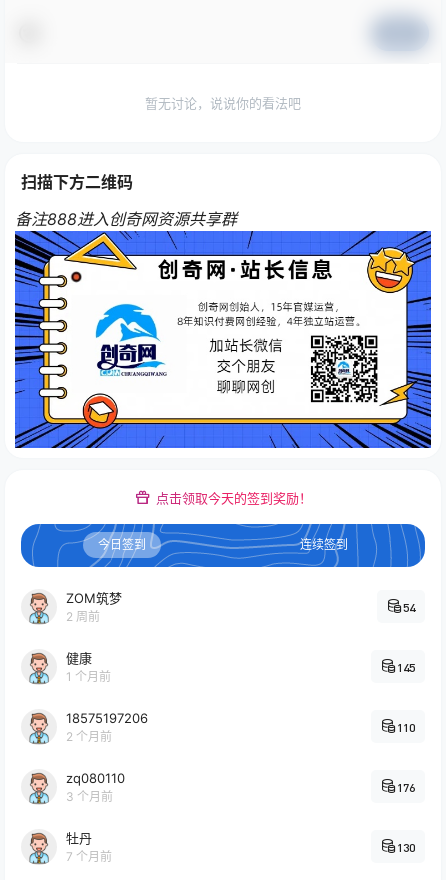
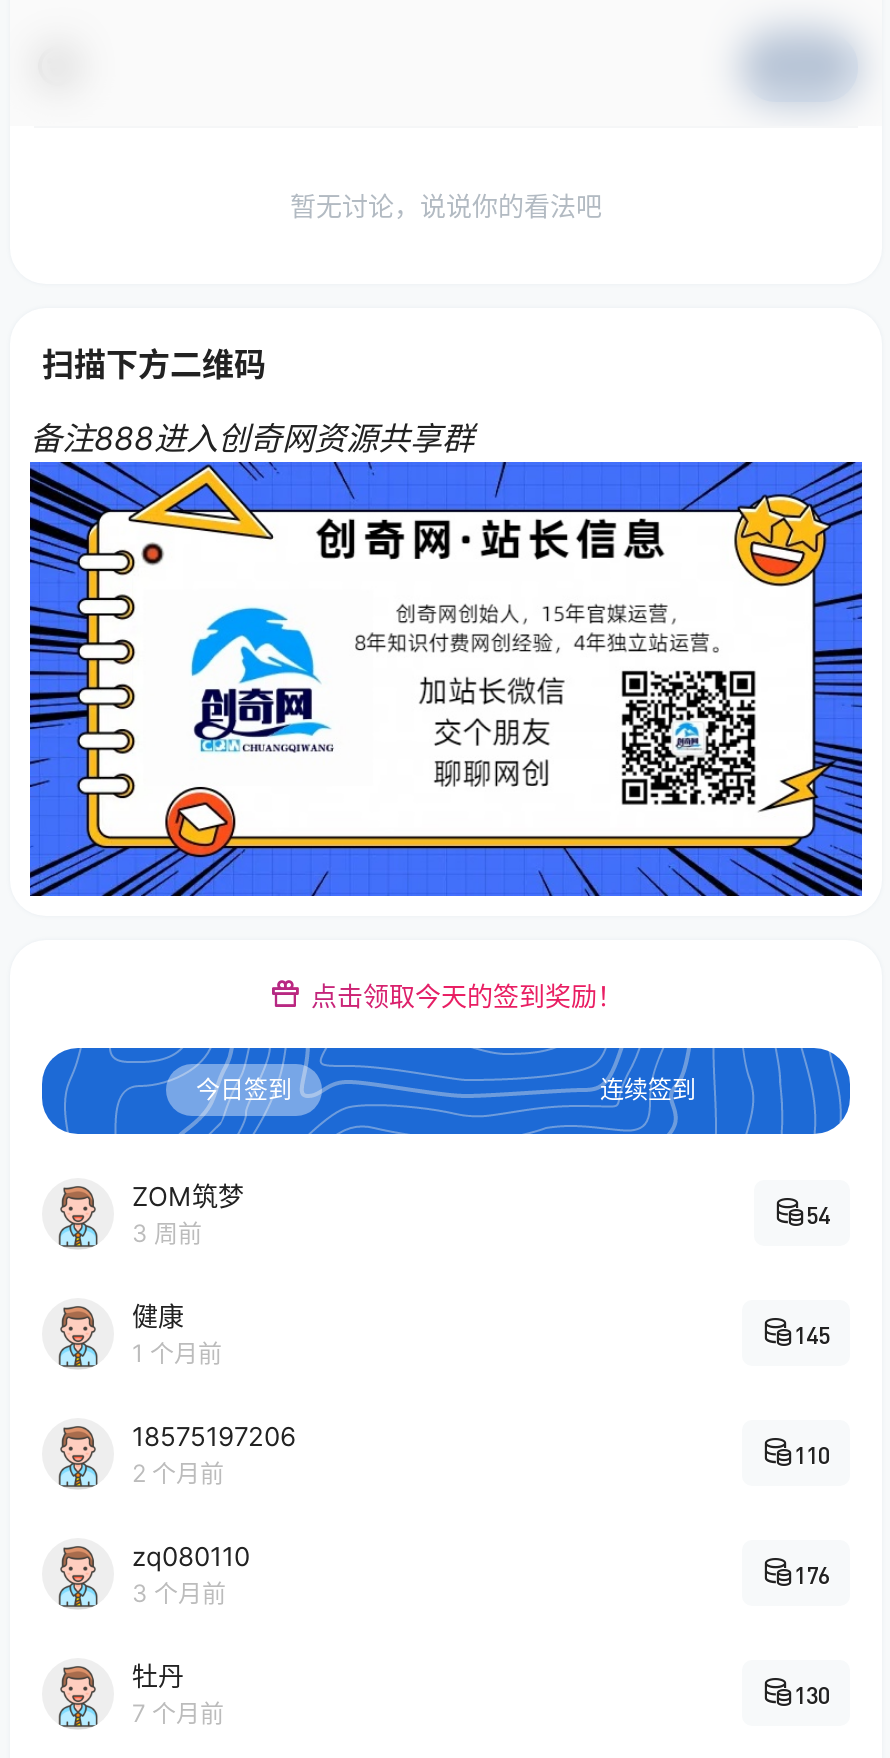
- 2 周前
+ 3 周前
